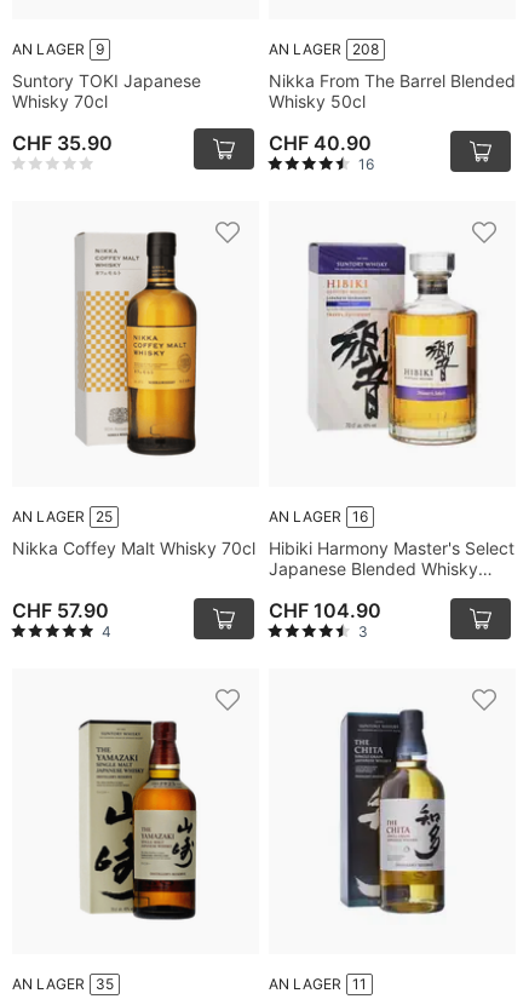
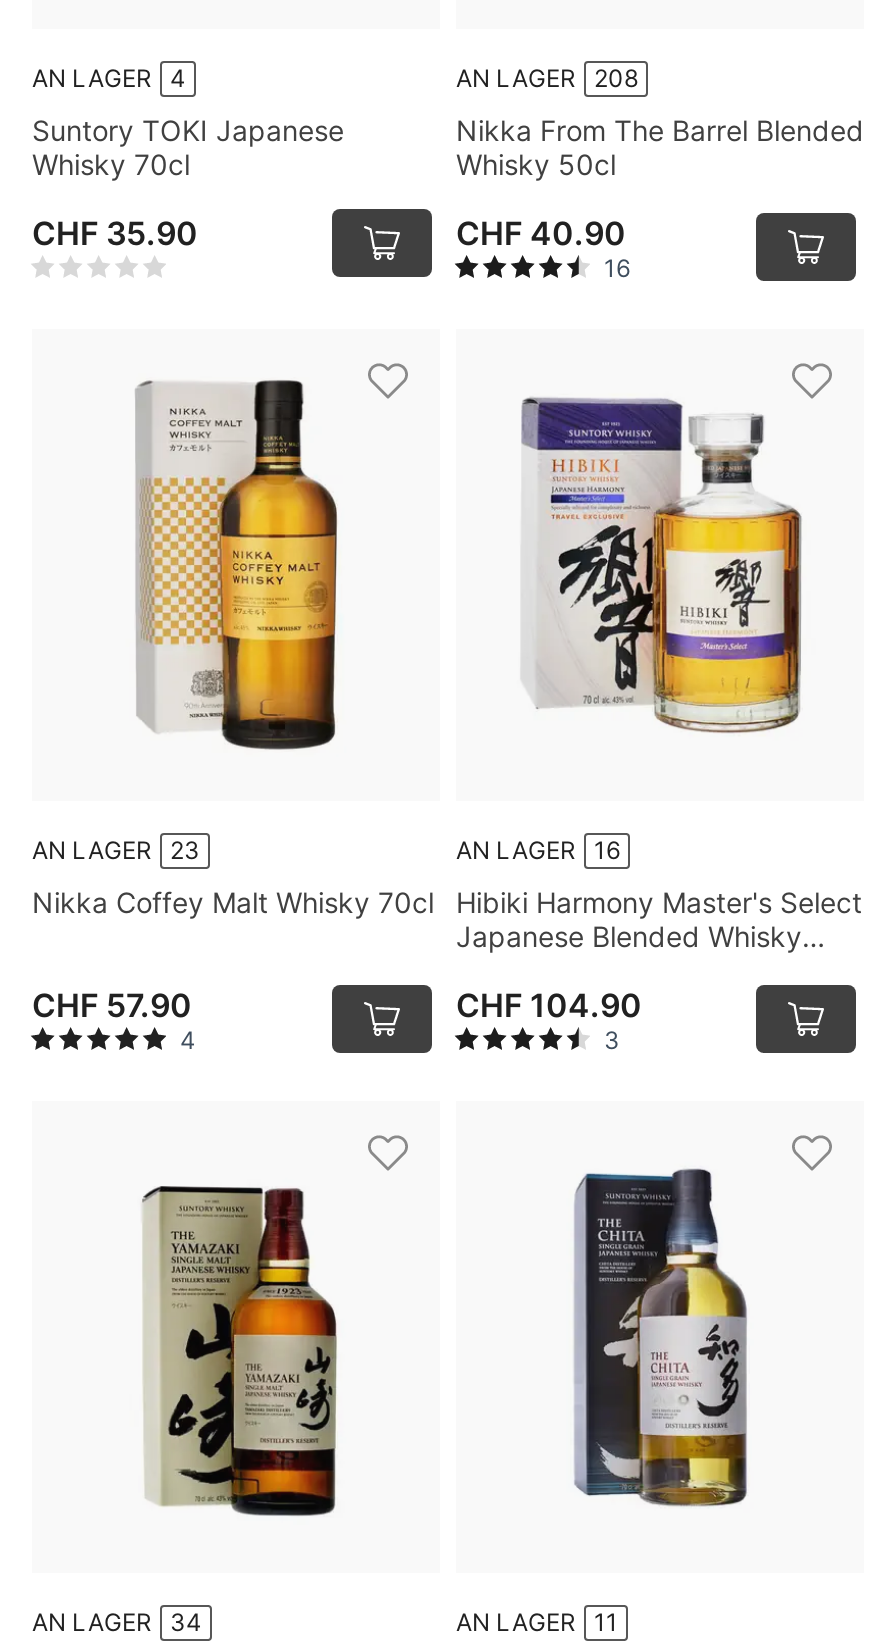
- AN LAGER 9
+ AN LAGER 4

- AN LAGER 25
+ AN LAGER 23

- AN LAGER 35
+ AN LAGER 34
